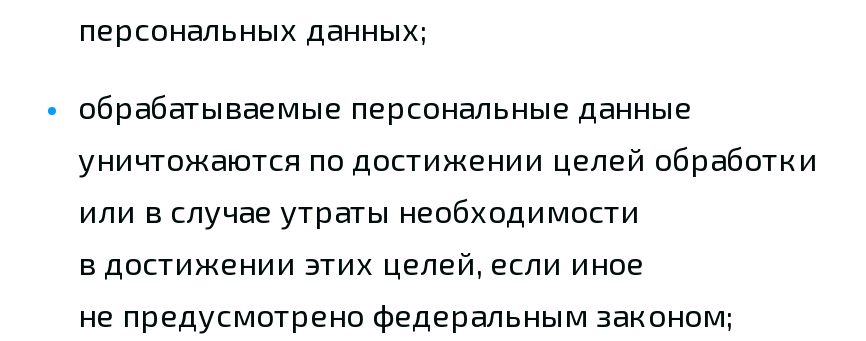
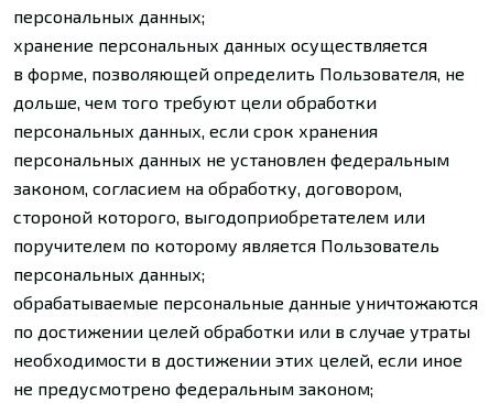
- обрабатываемые персональные данные
- уничтожаются по достижении целей обработки
- или в случае утраты необходимости
- в достижении этих целей, если иное
+ хранение персональных данных осуществляется
+ в форме, позволяющей определить Пользователя, не
+ дольше, чем того требуют цели обработки
+ персональных данных, если срок хранения
+ персональных данных не установлен федеральным
+ законом, согласием на обработку, договором,
+ стороной которого, выгодоприобретателем или
+ поручителем по которому является Пользователь
+ персональных данных;
+ обрабатываемые персональные данные уничтожаются
+ по достижении целей обработки или в случае утраты
+ необходимости в достижении этих целей, если иное
